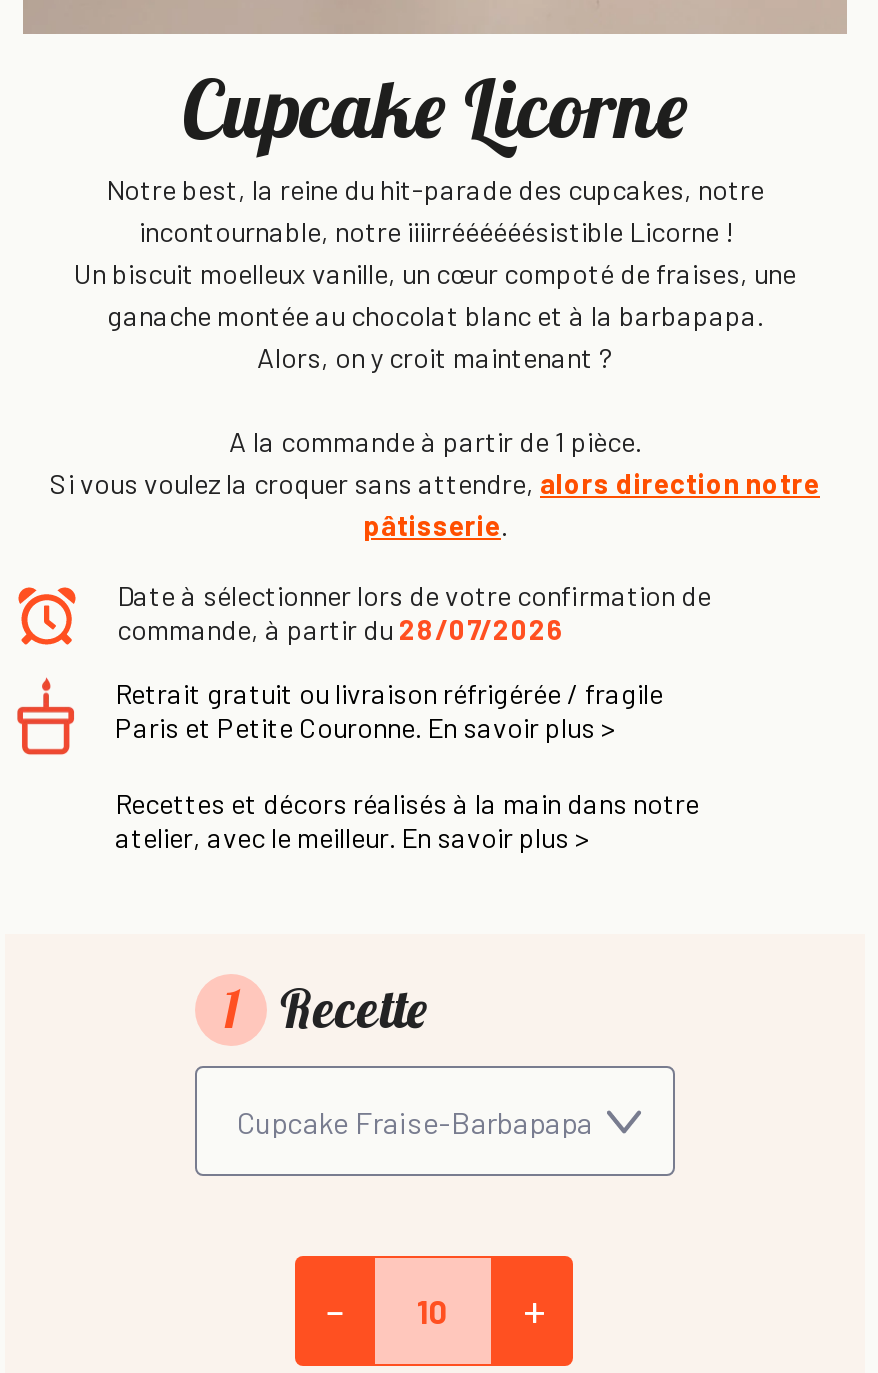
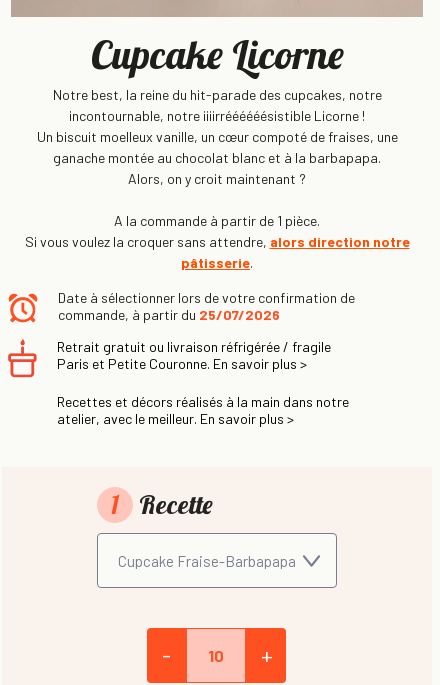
- commande, à partir du 28/07/2026
+ commande, à partir du 25/07/2026
